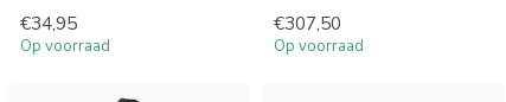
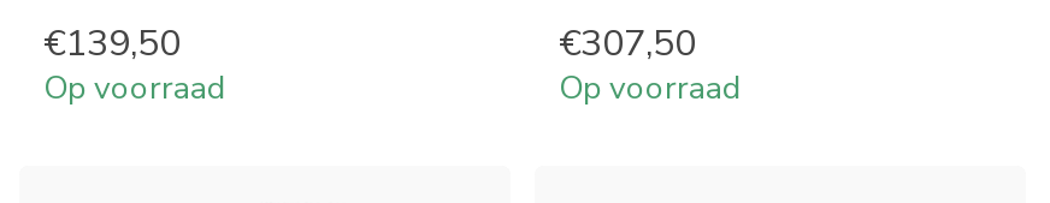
- €34,95
+ €139,50
